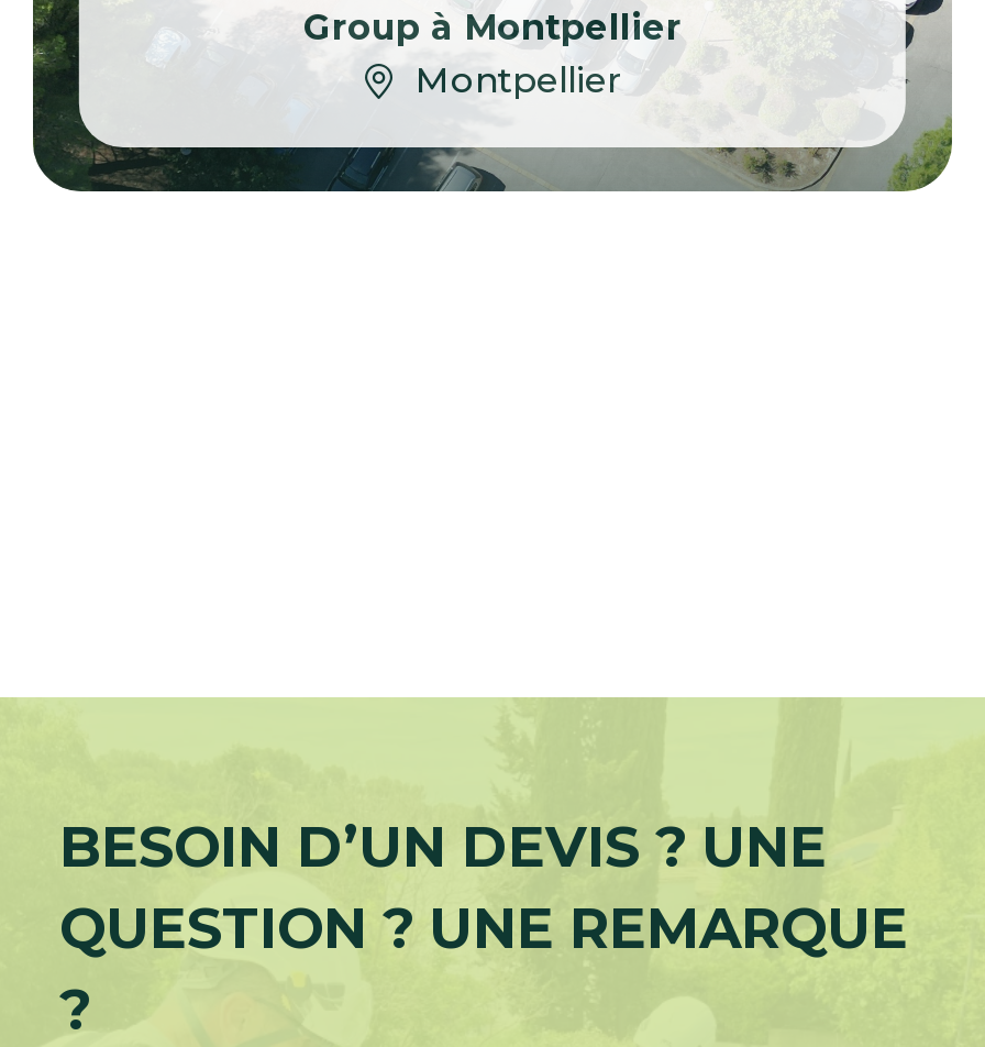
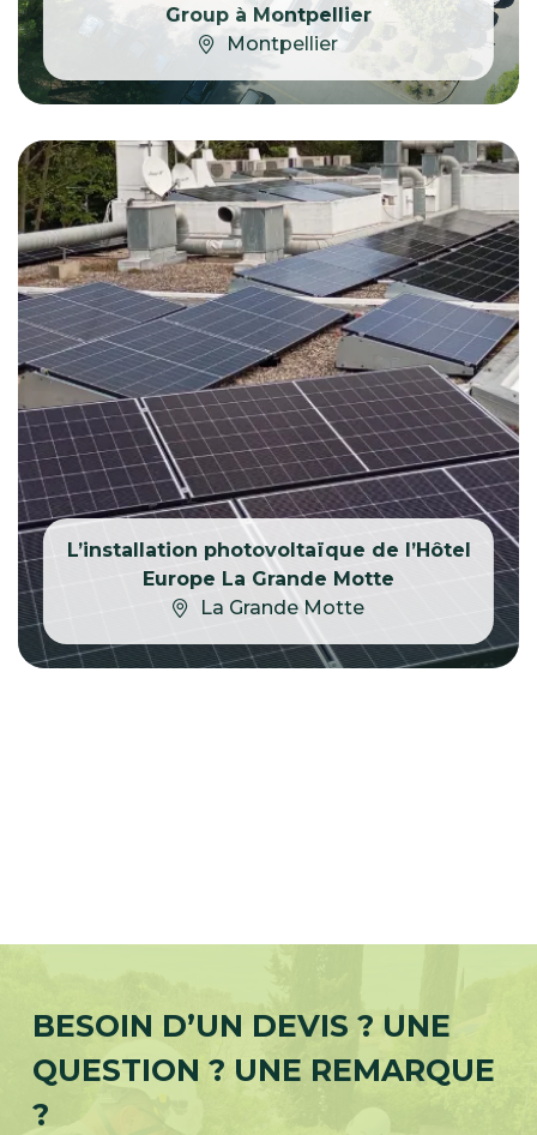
+ [image]
+ L’installation photovoltaïque de l’Hôtel
+ Europe La Grande Motte
+ La Grande Motte
